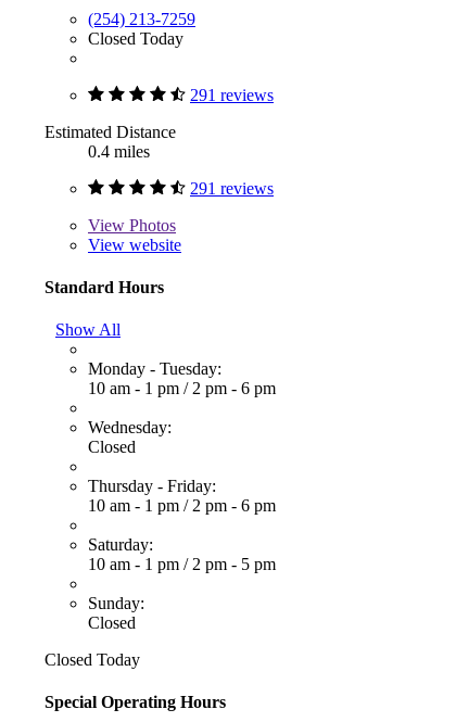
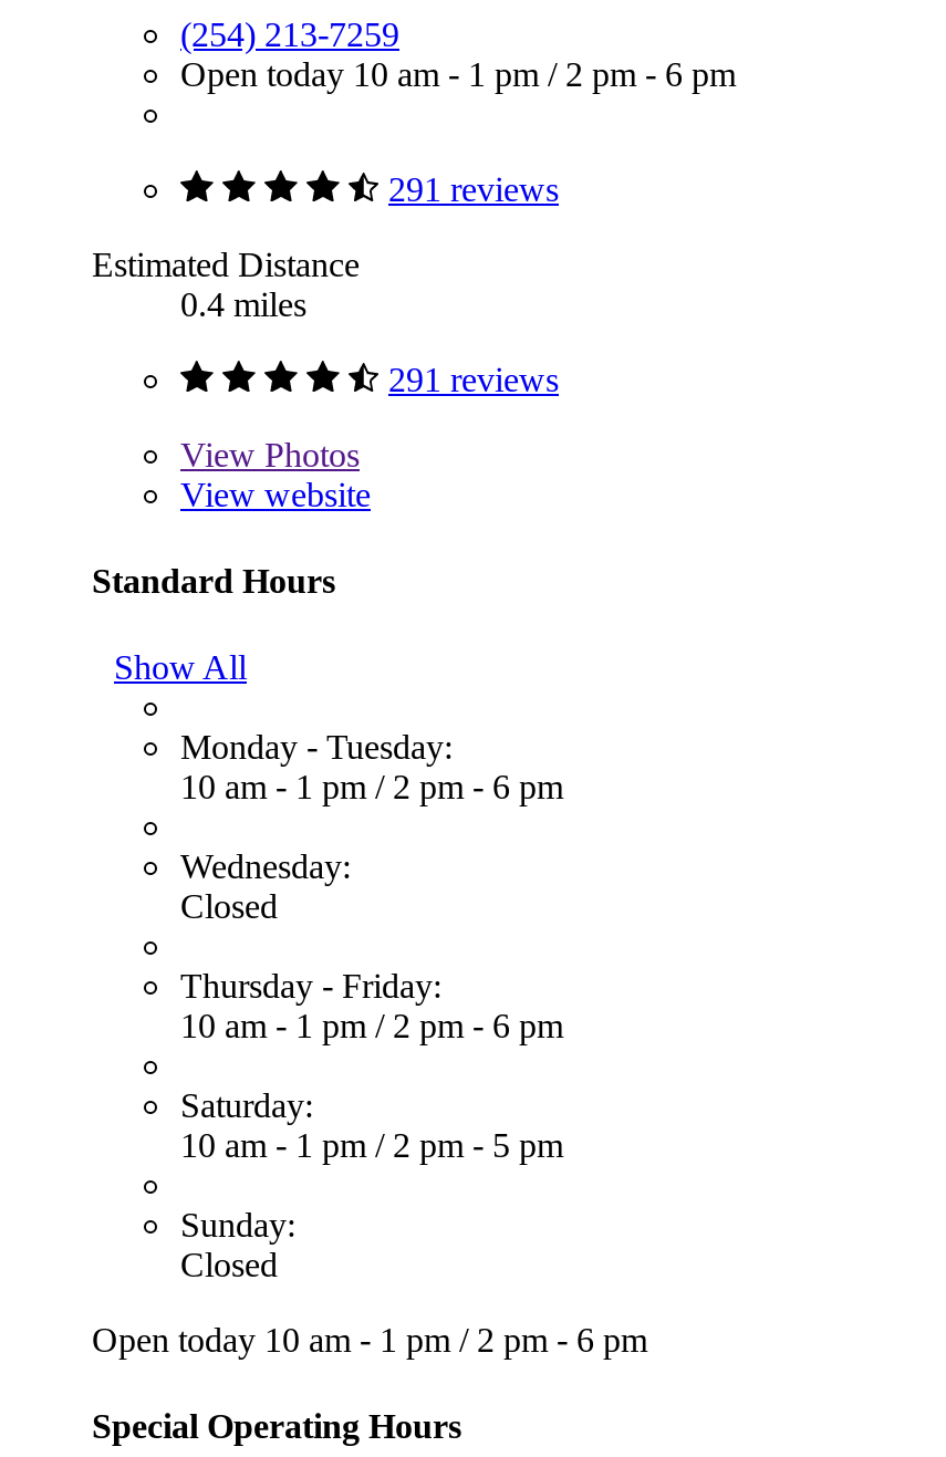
- Closed Today
+ Open today 10 am - 1 pm / 2 pm - 6 pm

- Closed Today
+ Open today 10 am - 1 pm / 2 pm - 6 pm
